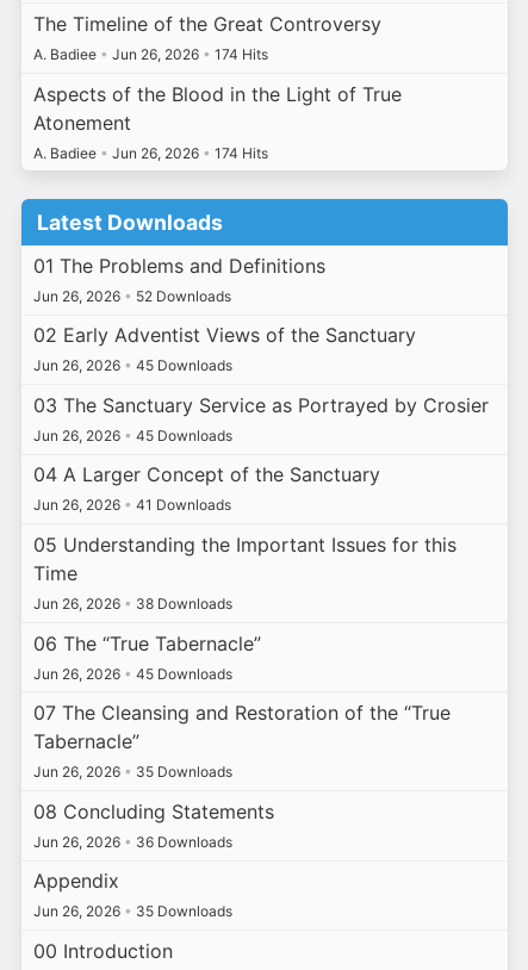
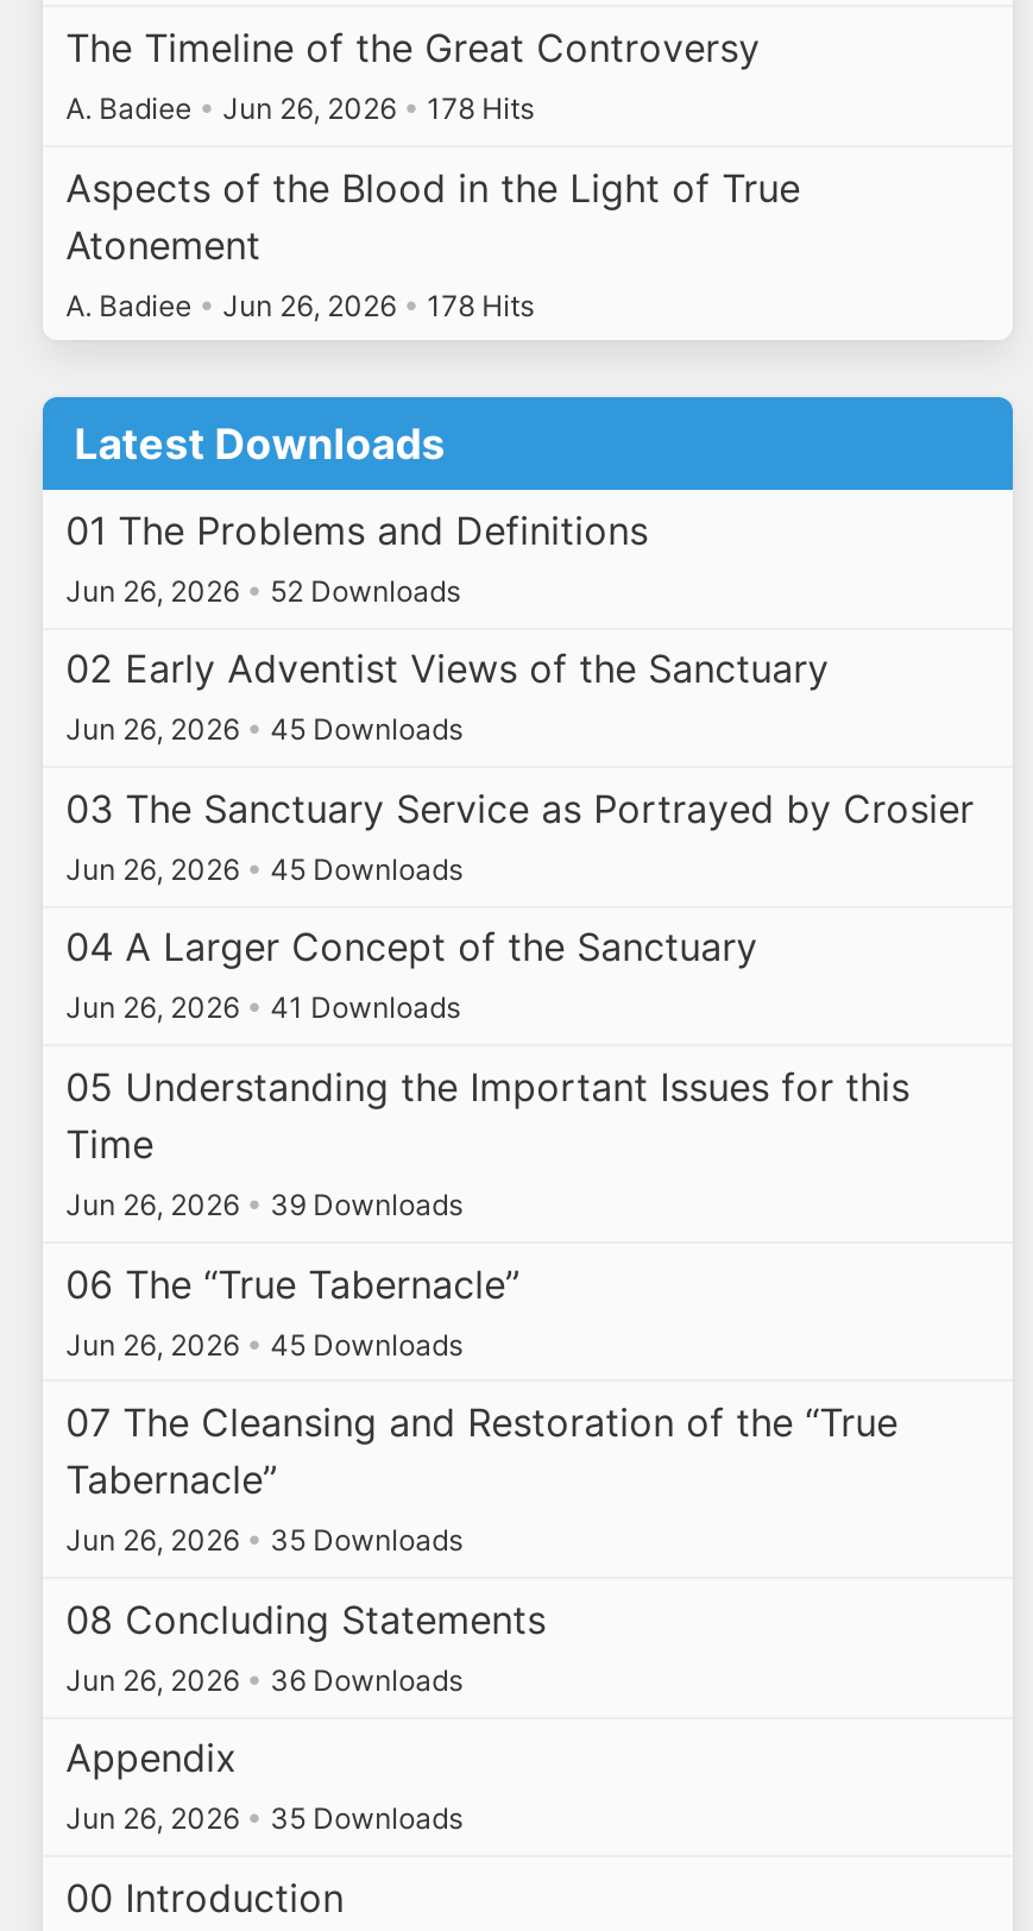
- A. Badiee • Jun 26, 2026 • 174 Hits
+ A. Badiee • Jun 26, 2026 • 178 Hits

- A. Badiee • Jun 26, 2026 • 174 Hits
+ A. Badiee • Jun 26, 2026 • 178 Hits

- Jun 26, 2026 • 38 Downloads
+ Jun 26, 2026 • 39 Downloads
